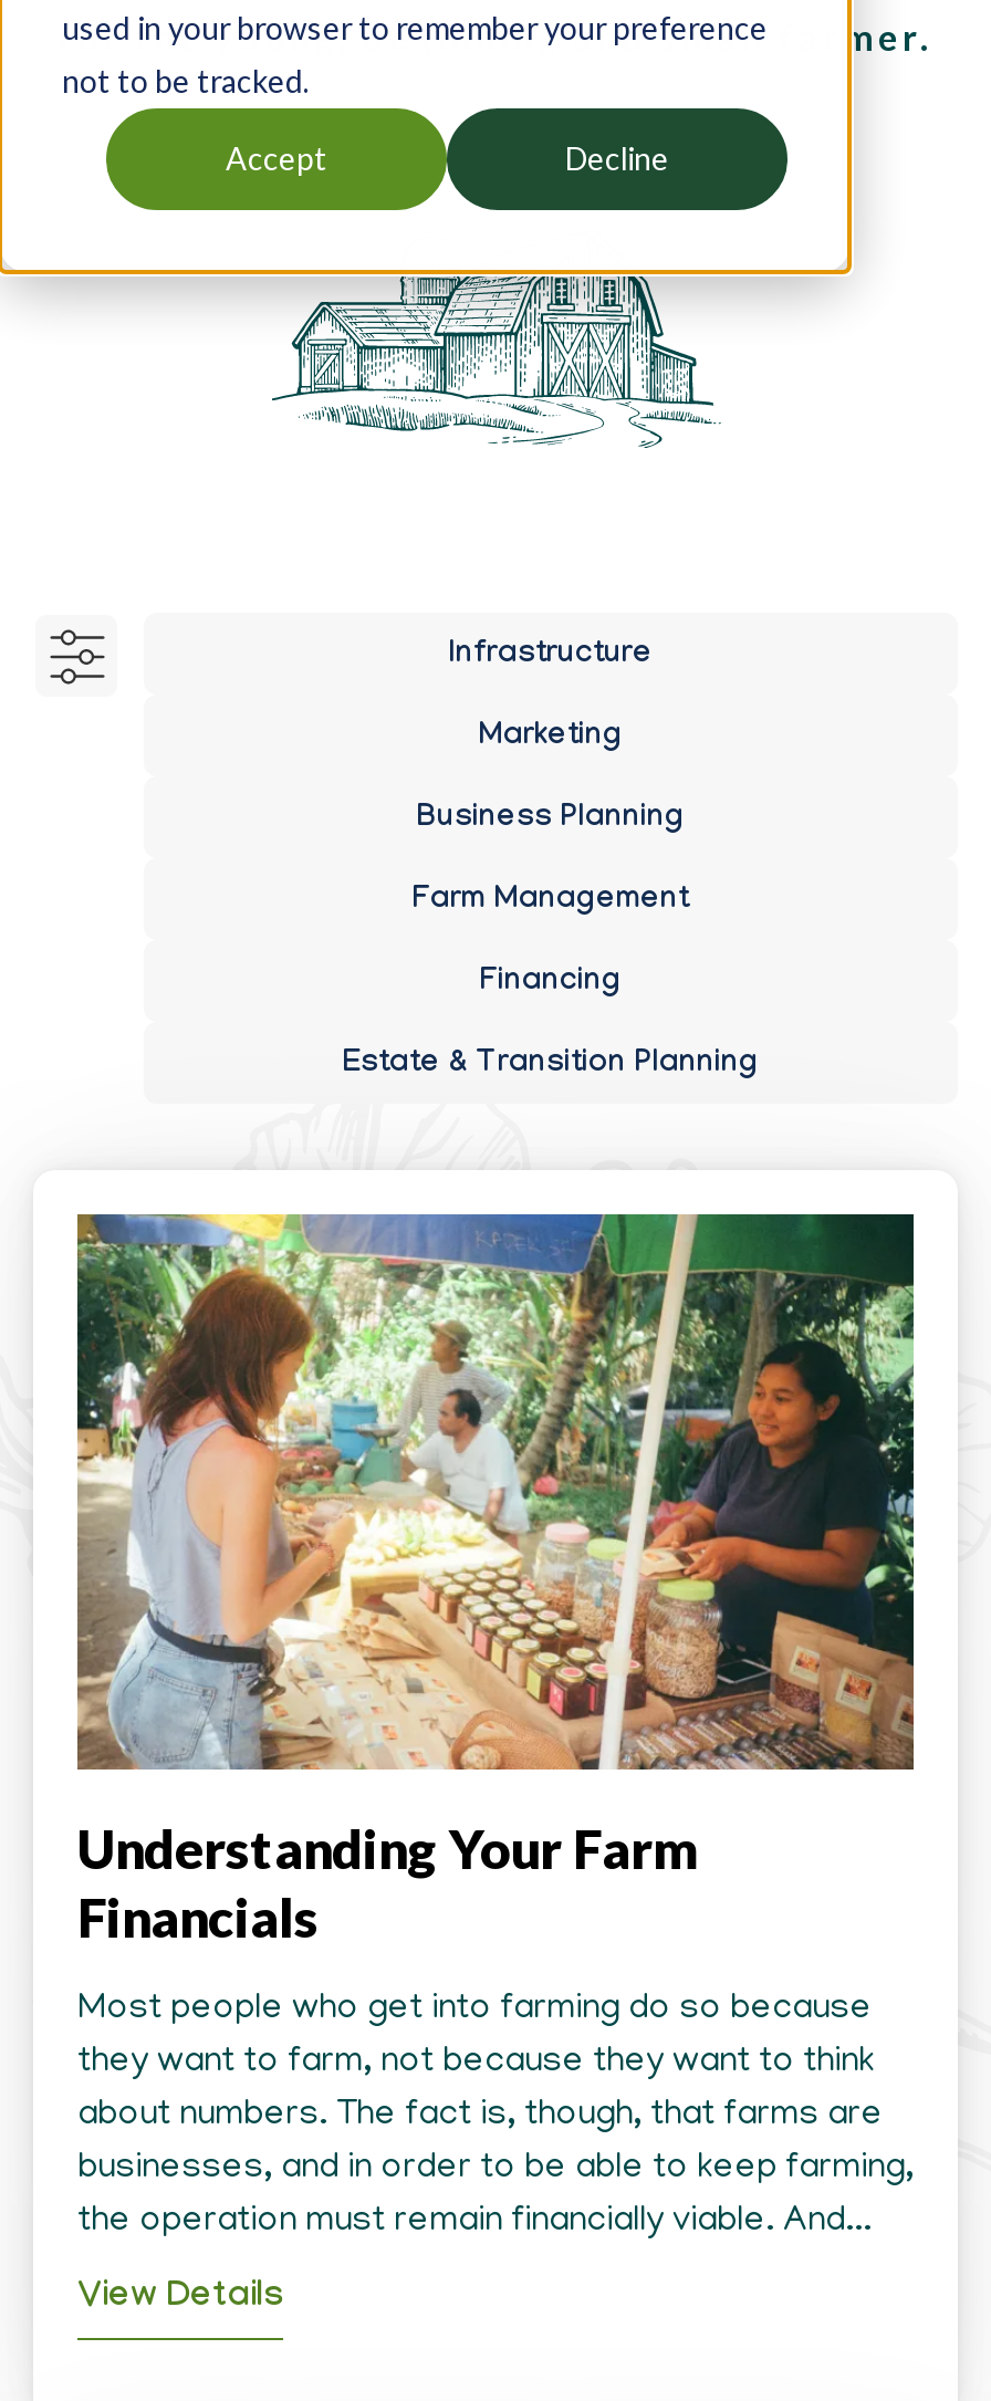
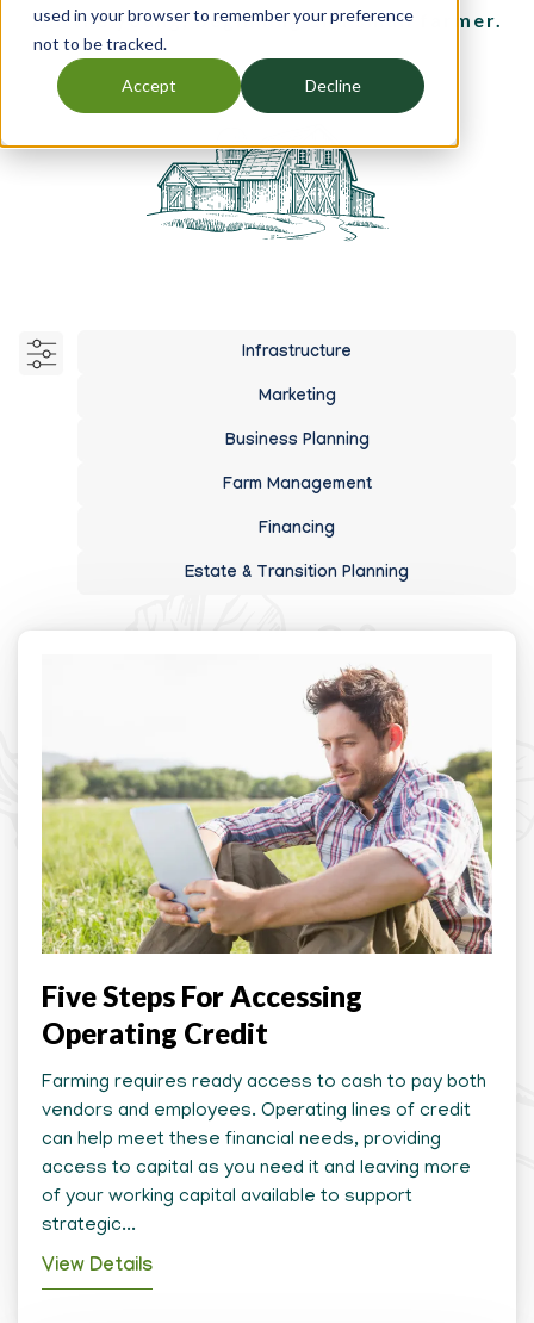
- [image]
- Understanding Your Farm
- Financials
+ [image]
+ Five Steps For Accessing
+ Operating Credit

- Most people who get into farming do so because
- they want to farm, not because they want to think
- about numbers. The fact is, though, that farms are
- businesses, and in order to be able to keep farming,
- the operation must remain financially viable. And...
+ Farming requires ready access to cash to pay both
+ vendors and employees. Operating lines of credit
+ can help meet these financial needs, providing
+ access to capital as you need it and leaving more
+ of your working capital available to support
+ strategic...
